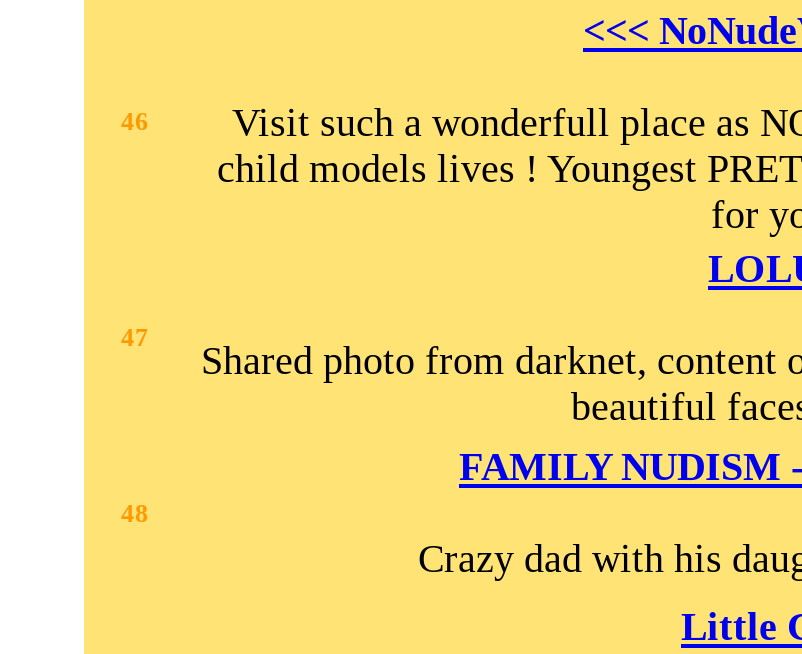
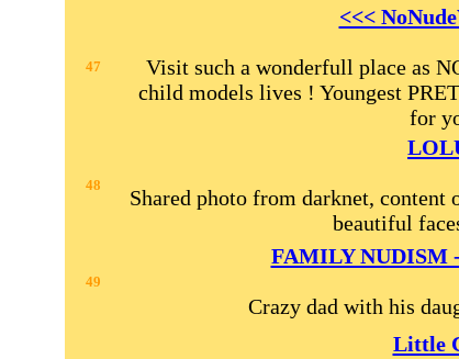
- 46
+ 47

- 47
+ 48

- 48
+ 49
